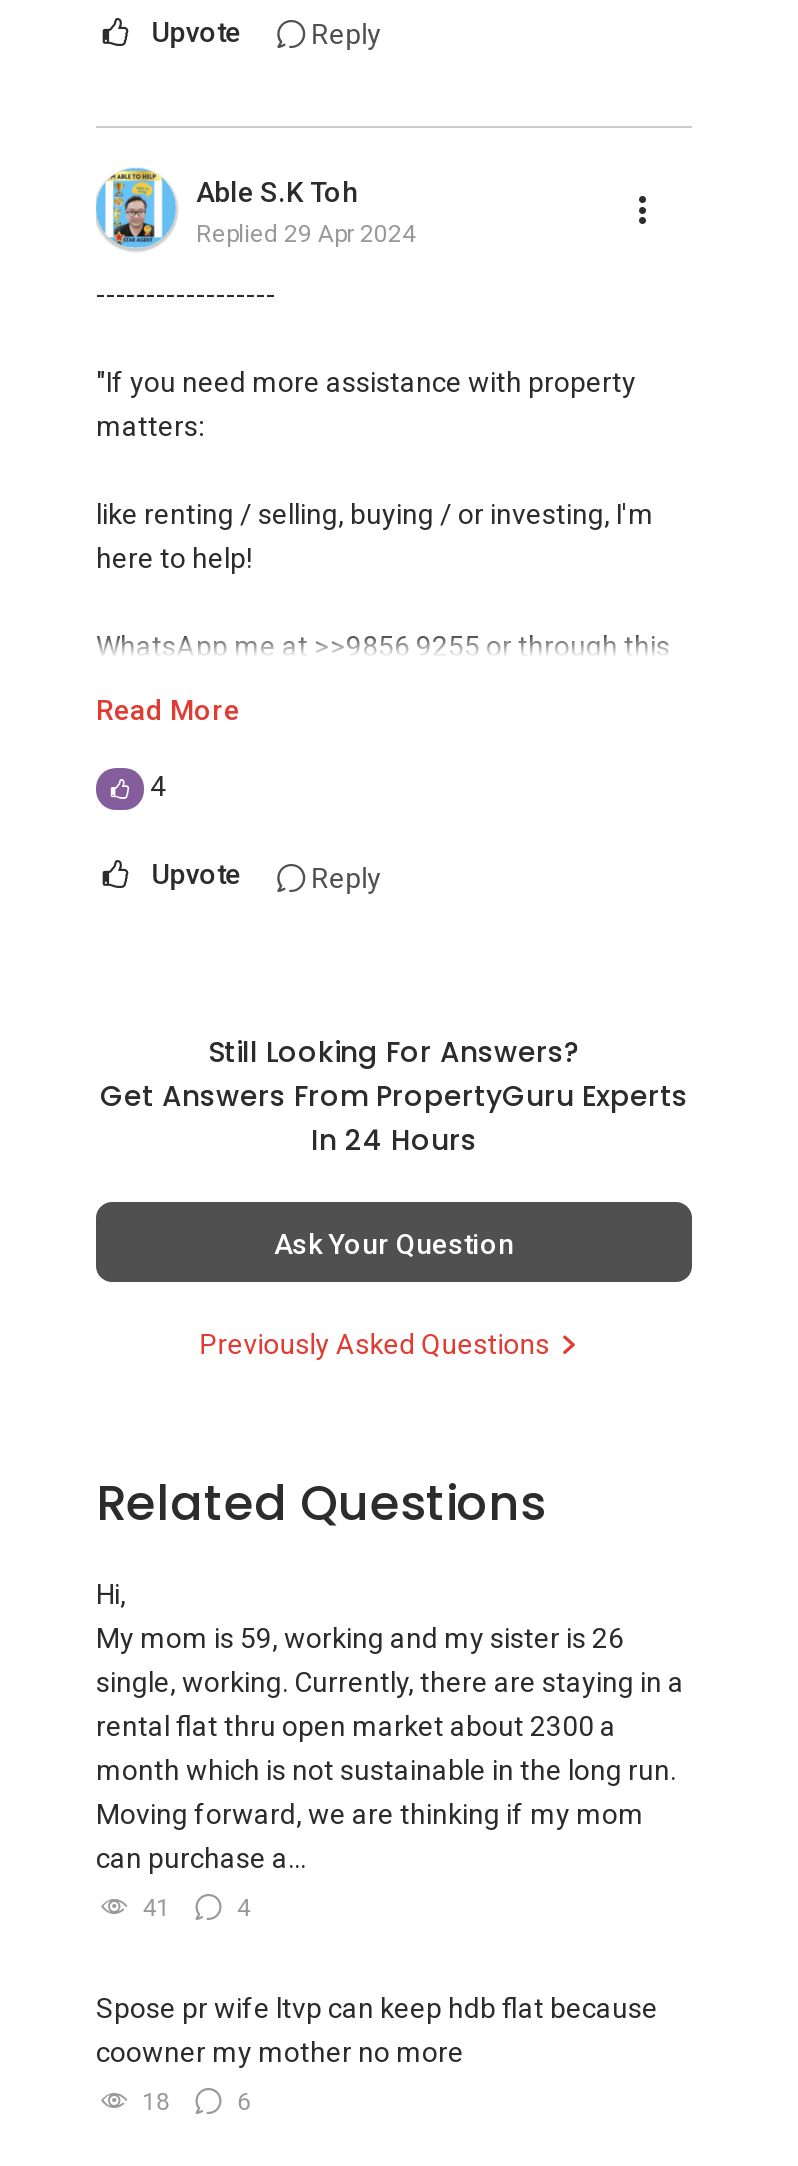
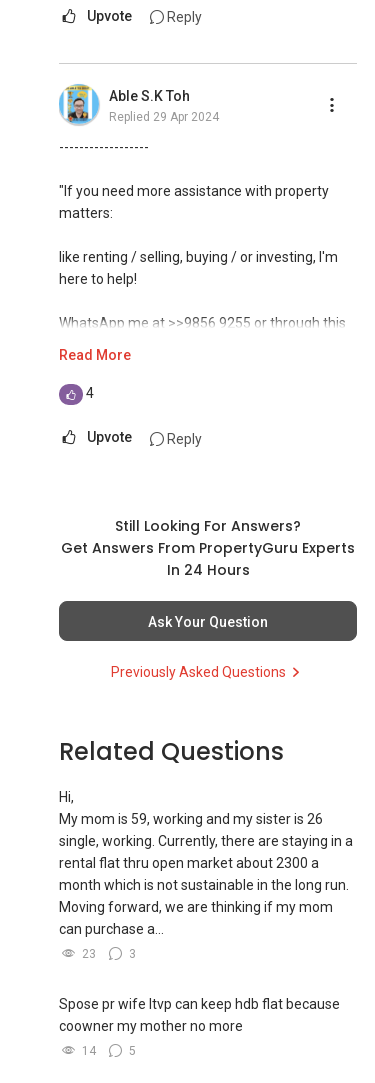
- 41
+ 23

- 4
+ 3

- 18
+ 14

- 6
+ 5
